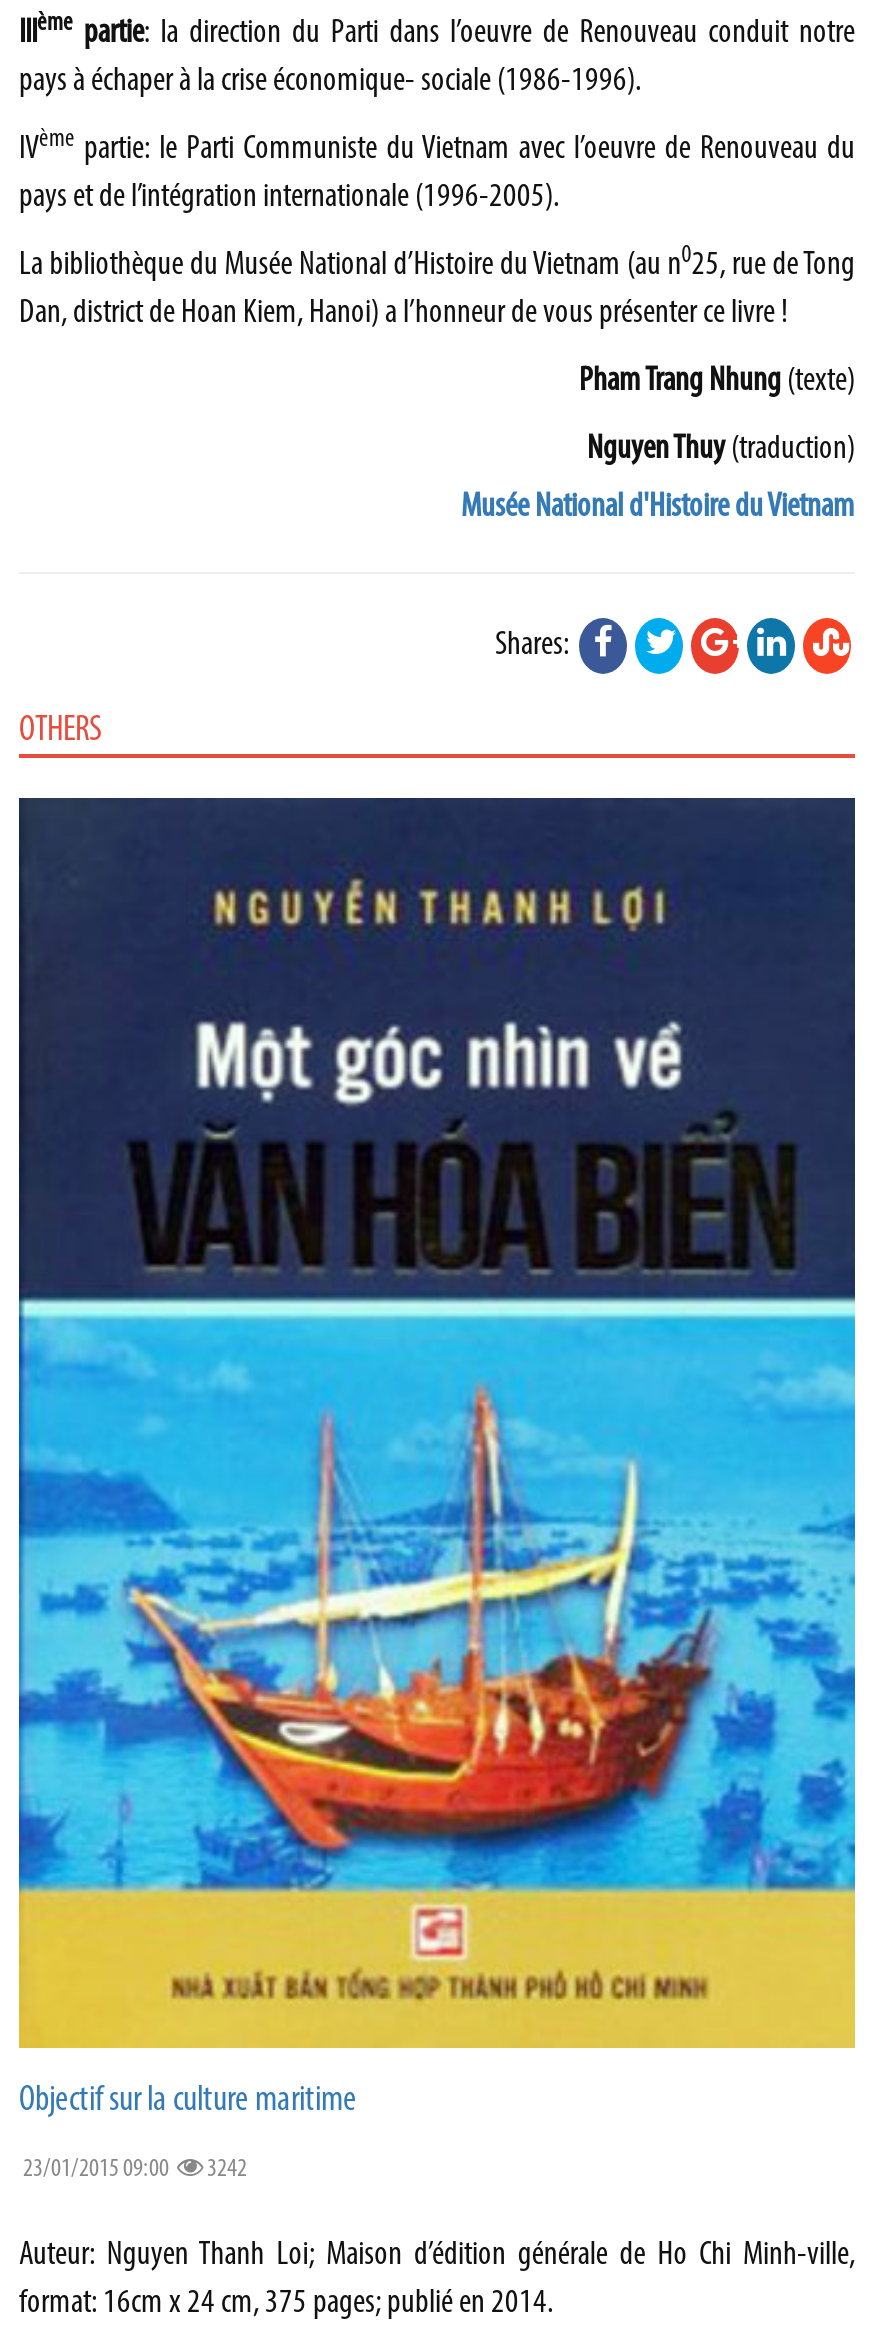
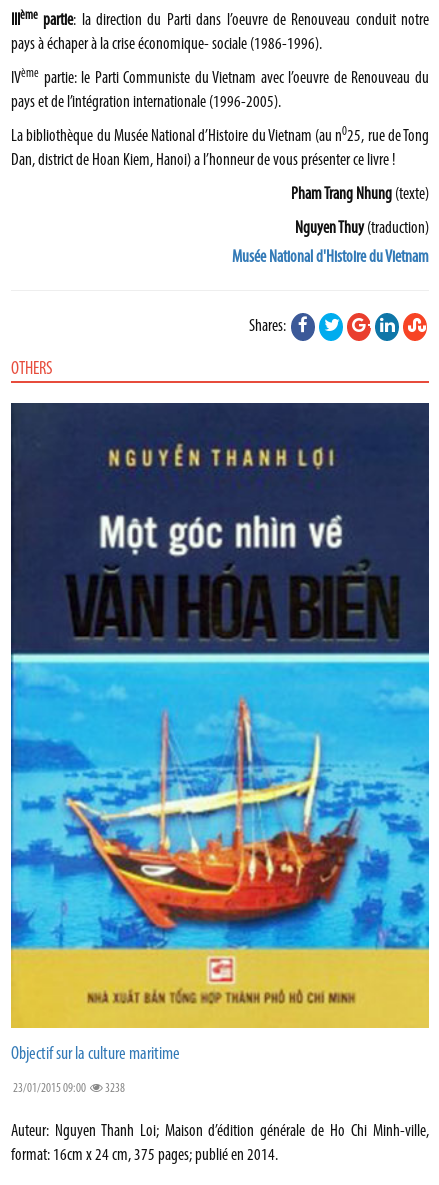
- 23/01/2015 09:00 3242
+ 23/01/2015 09:00 3238
